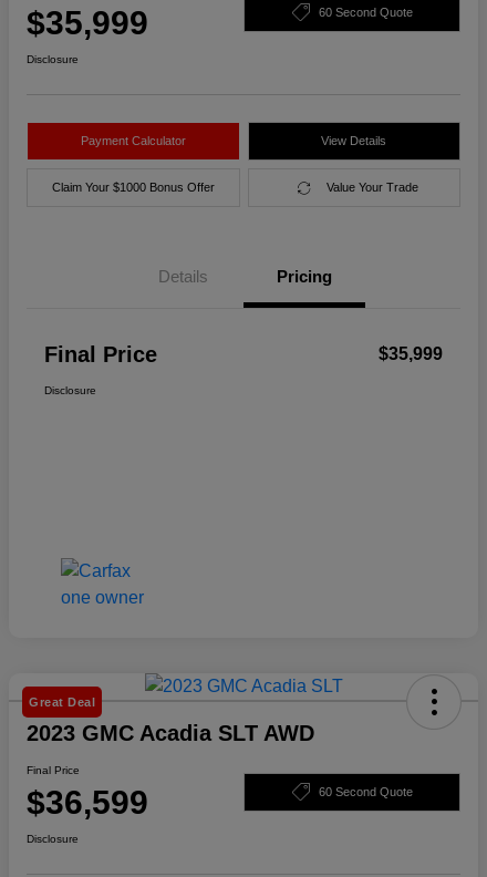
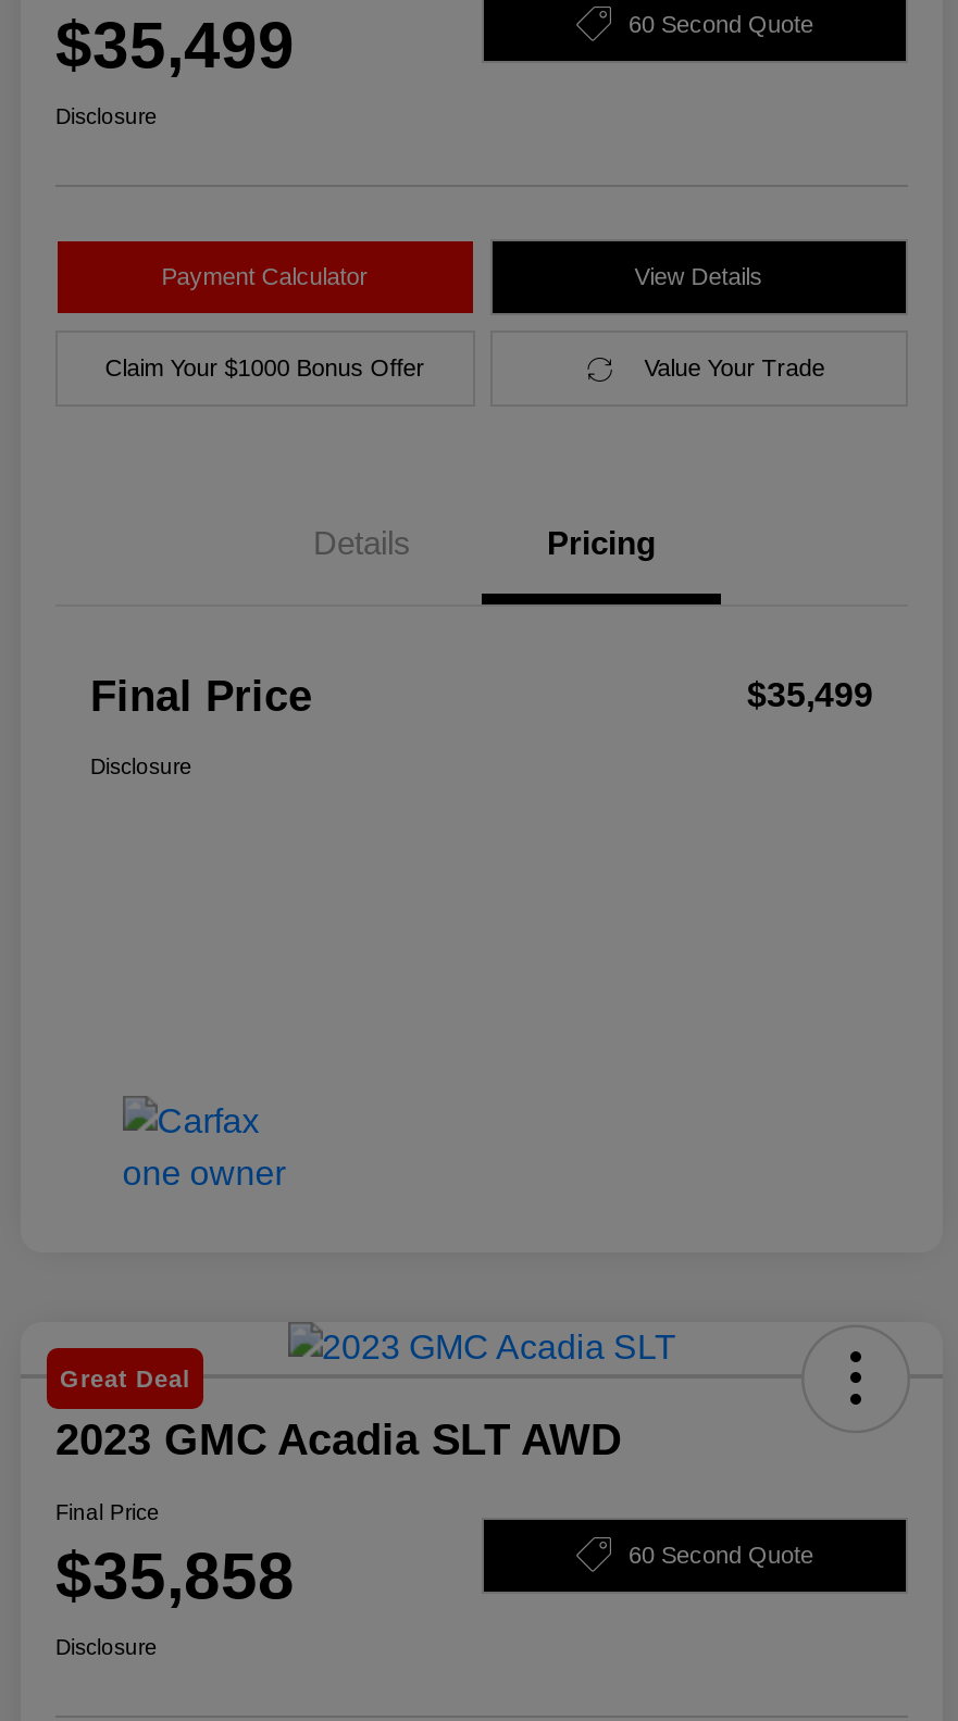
- $35,999
+ $35,499

- $35,999
+ $35,499

- $36,599
+ $35,858
